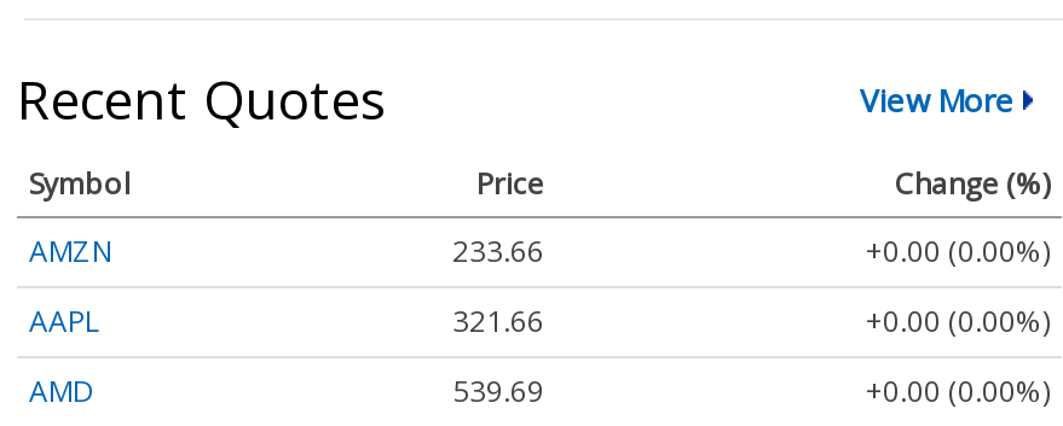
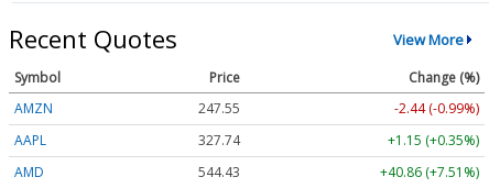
- 233.66
+ 247.55

- +0.00 (0.00%)
+ -2.44 (-0.99%)

- 321.66
+ 327.74

- +0.00 (0.00%)
+ +1.15 (+0.35%)

- 539.69
+ 544.43

- +0.00 (0.00%)
+ +40.86 (+7.51%)
